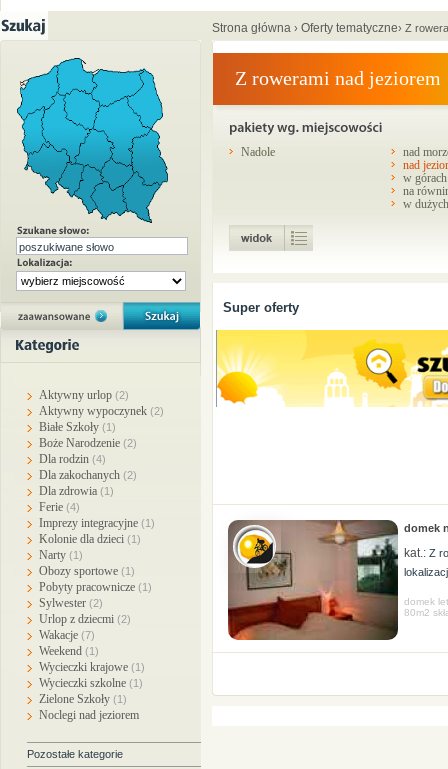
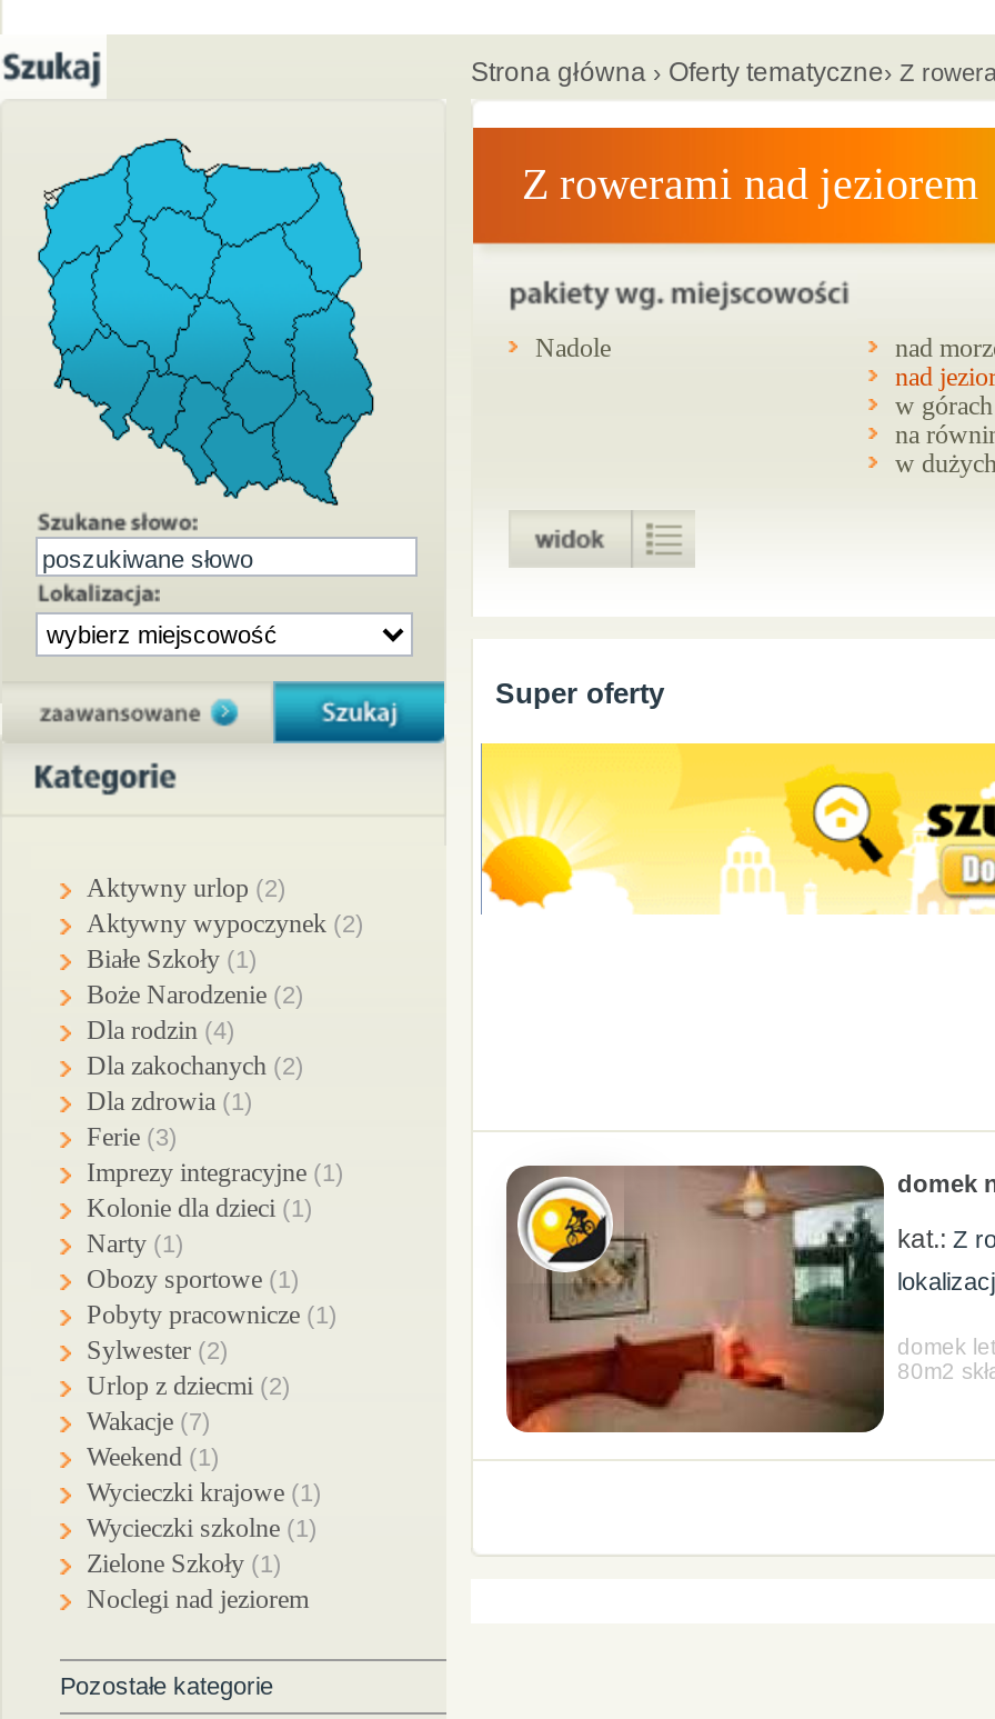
- Ferie (4)
+ Ferie (3)
